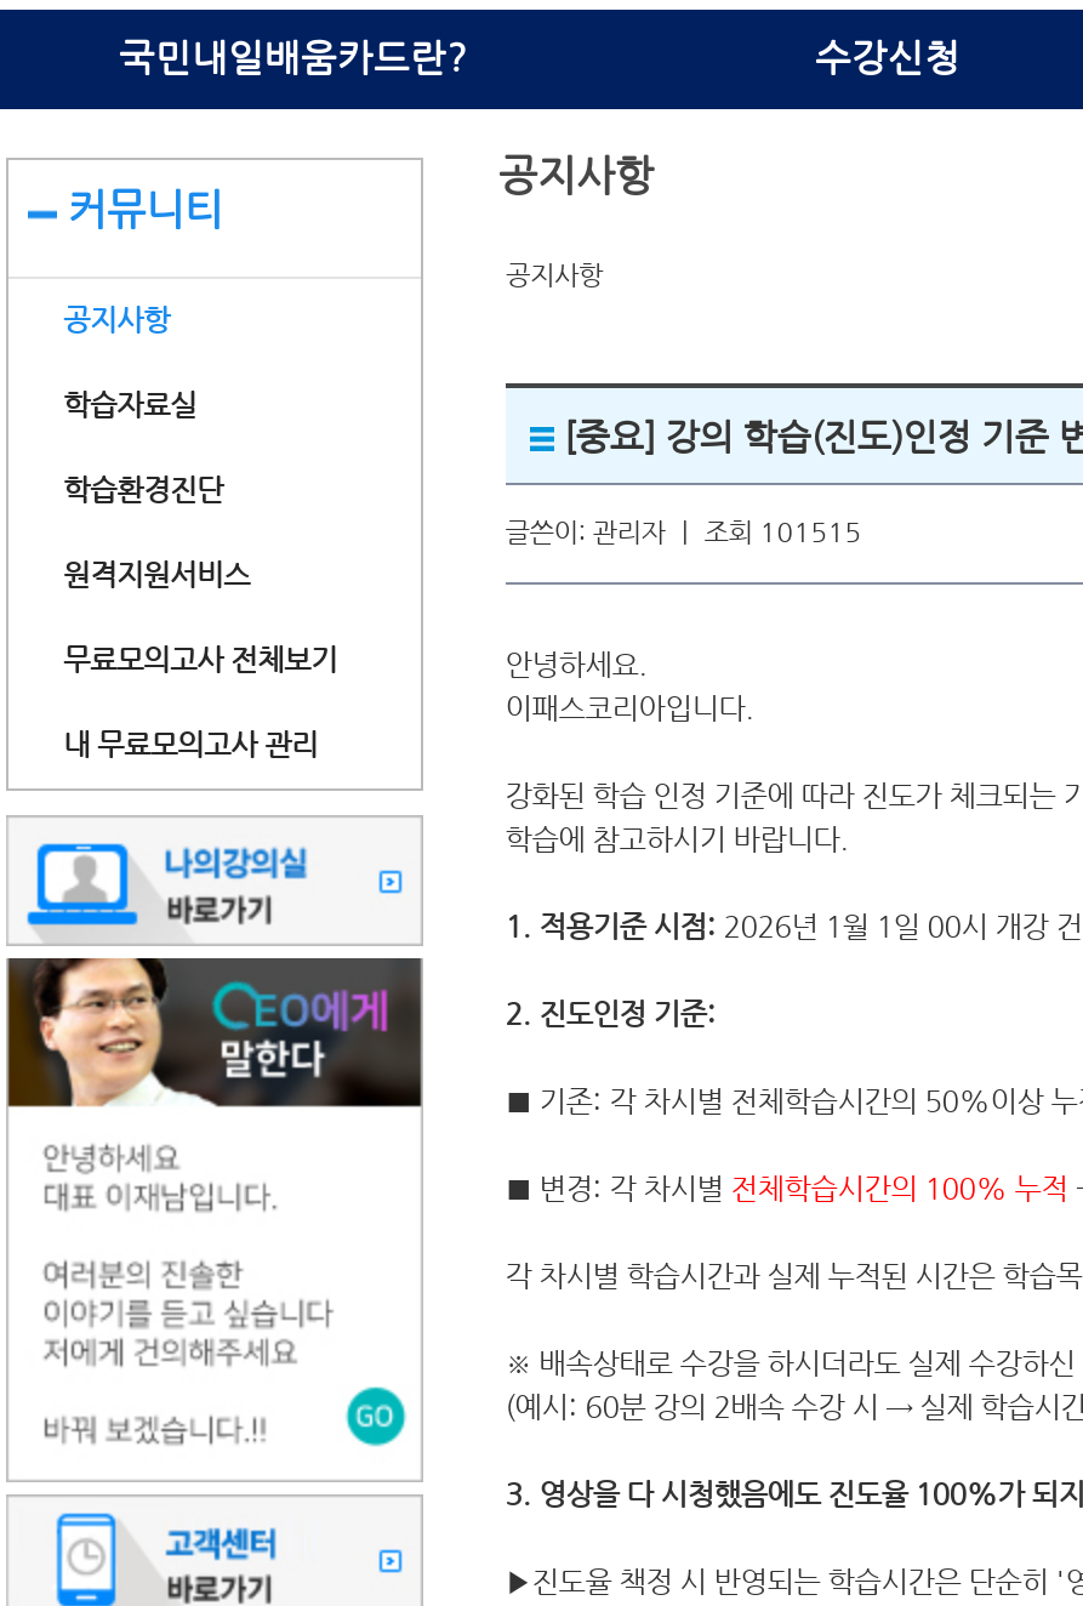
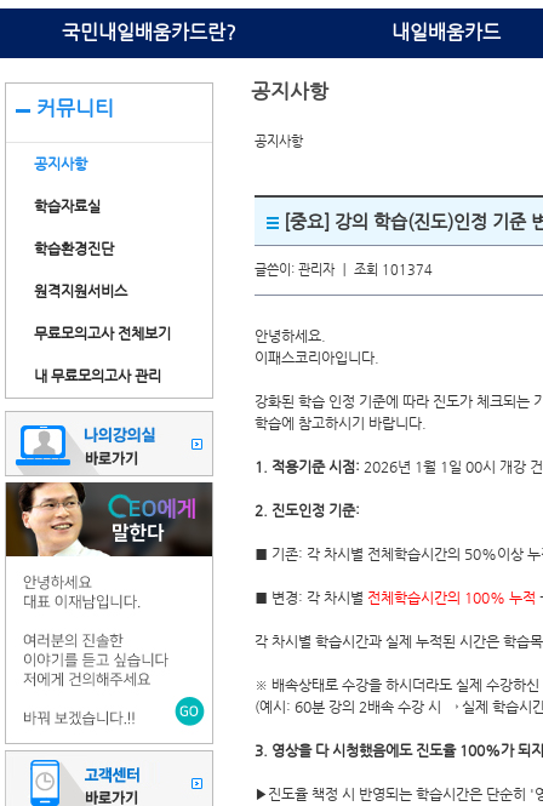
- 수강신청
+ 내일배움카드

- 글쓴이: 관리자 ㅣ 조회 101515
+ 글쓴이: 관리자 ㅣ 조회 101374
